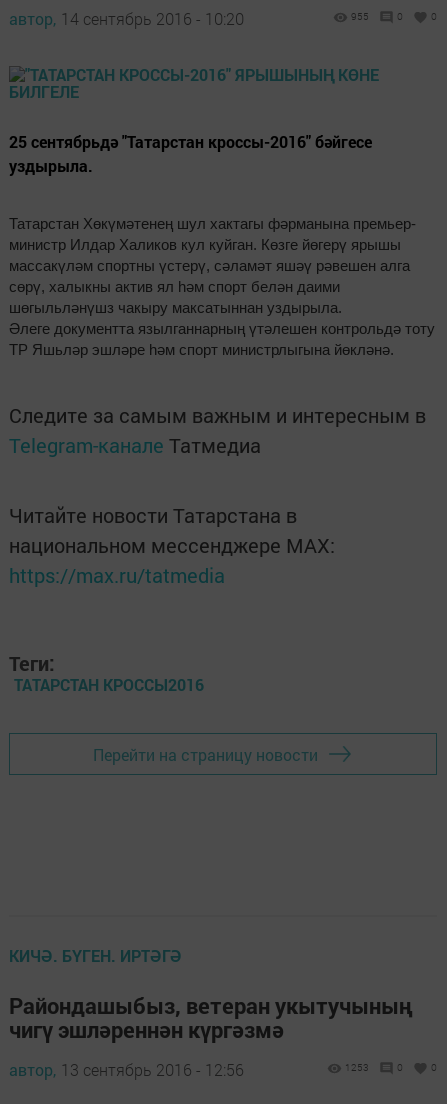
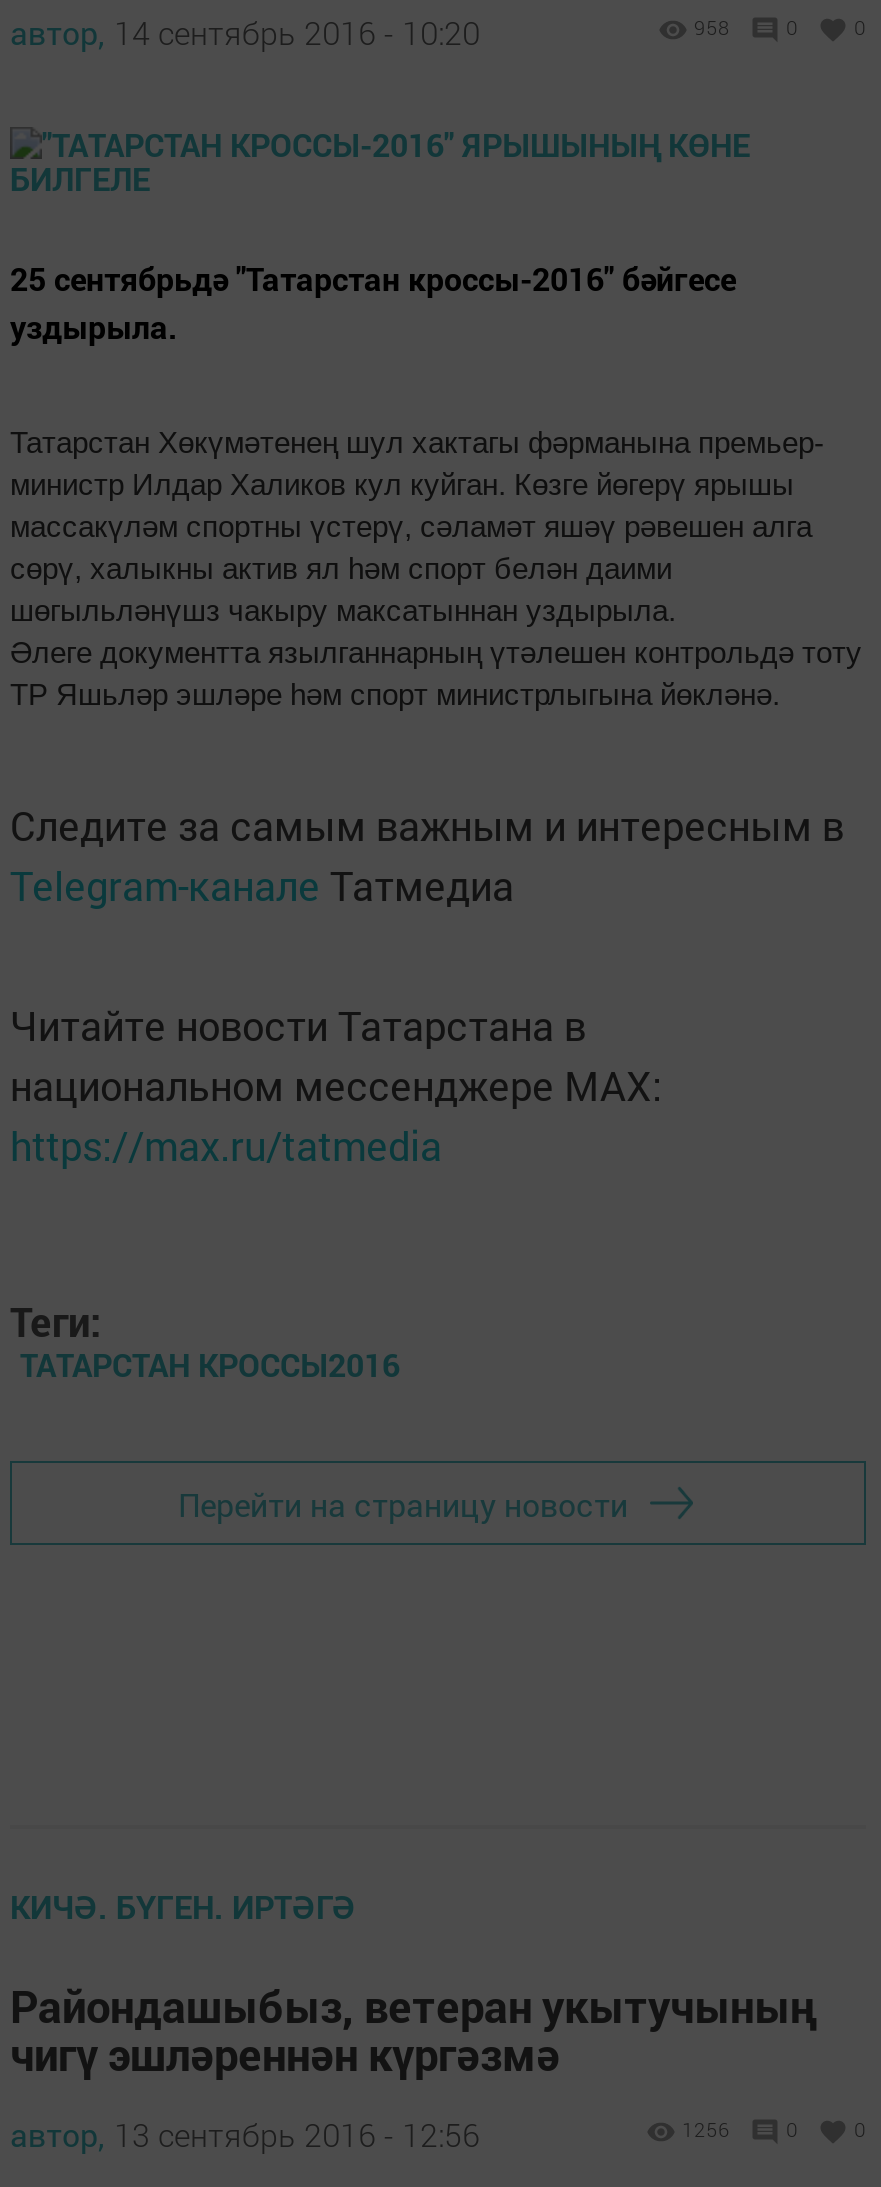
- 955
+ 958

- 1253
+ 1256
